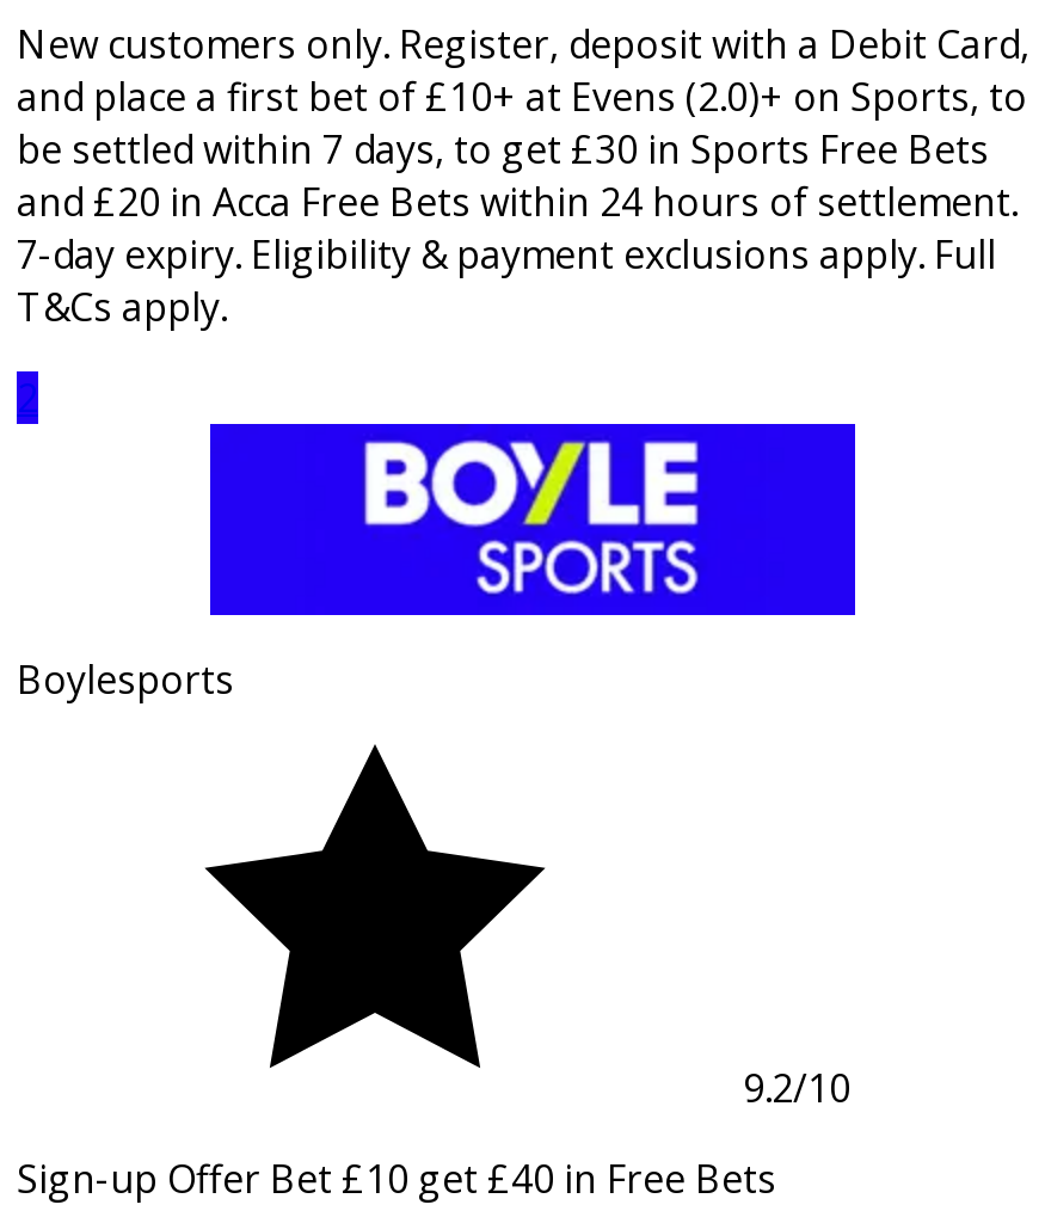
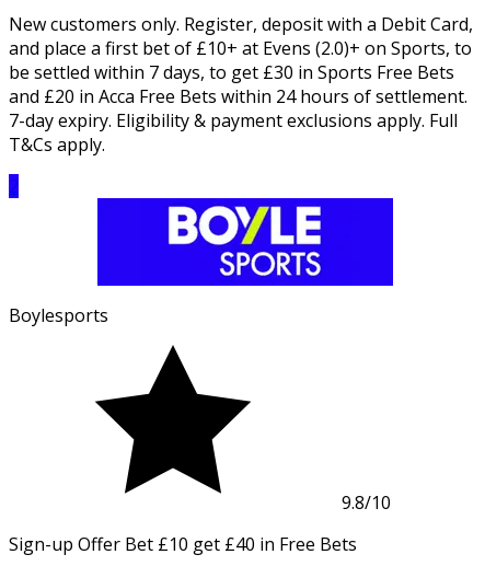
- 9.2/10
+ 9.8/10
